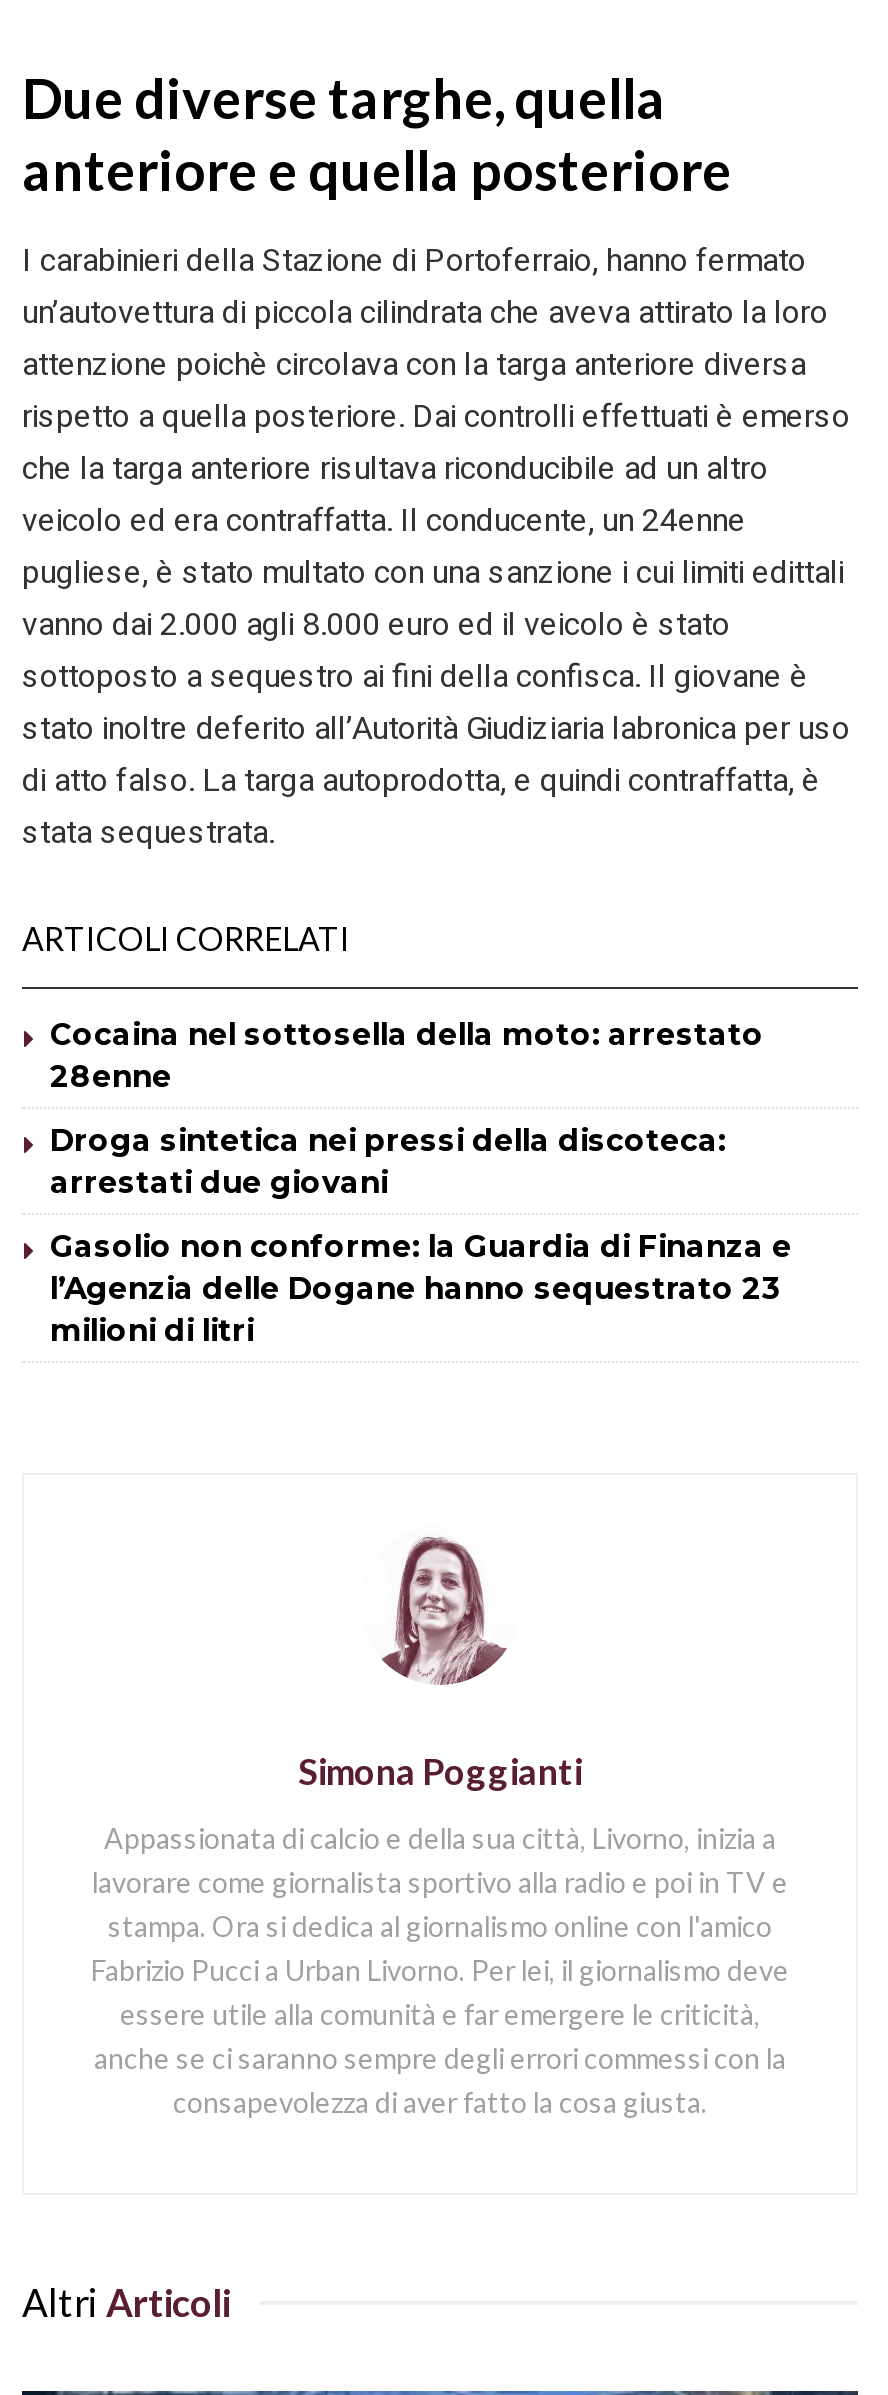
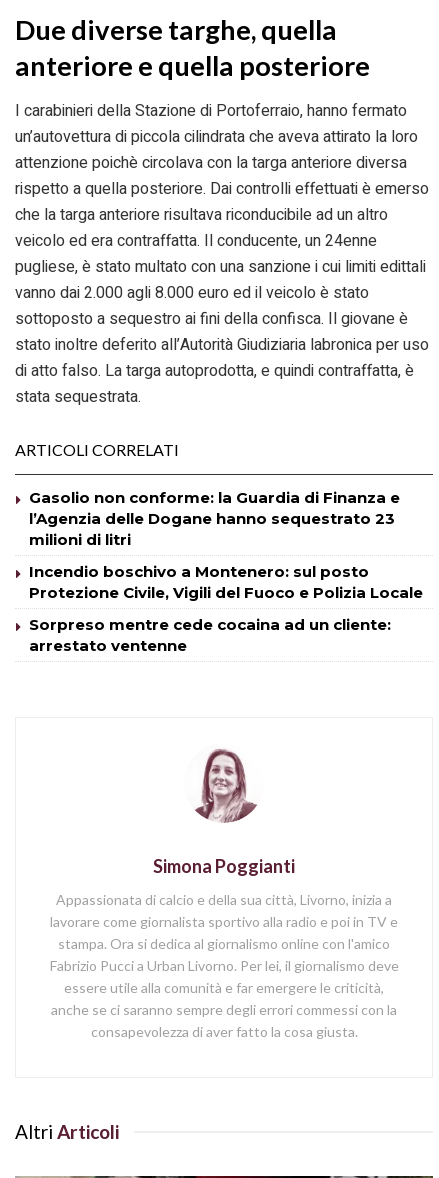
- Cocaina nel sottosella della moto: arrestato
- 28enne
- Droga sintetica nei pressi della discoteca:
- arrestati due giovani

moved up: Gasolio non conforme: la Guardia di Finanza e | l’Agenzia delle Dogane hanno sequestrato 23 | milioni di litri

+ Incendio boschivo a Montenero: sul posto
+ Protezione Civile, Vigili del Fuoco e Polizia Locale
+ Sorpreso mentre cede cocaina ad un cliente:
+ arrestato ventenne
